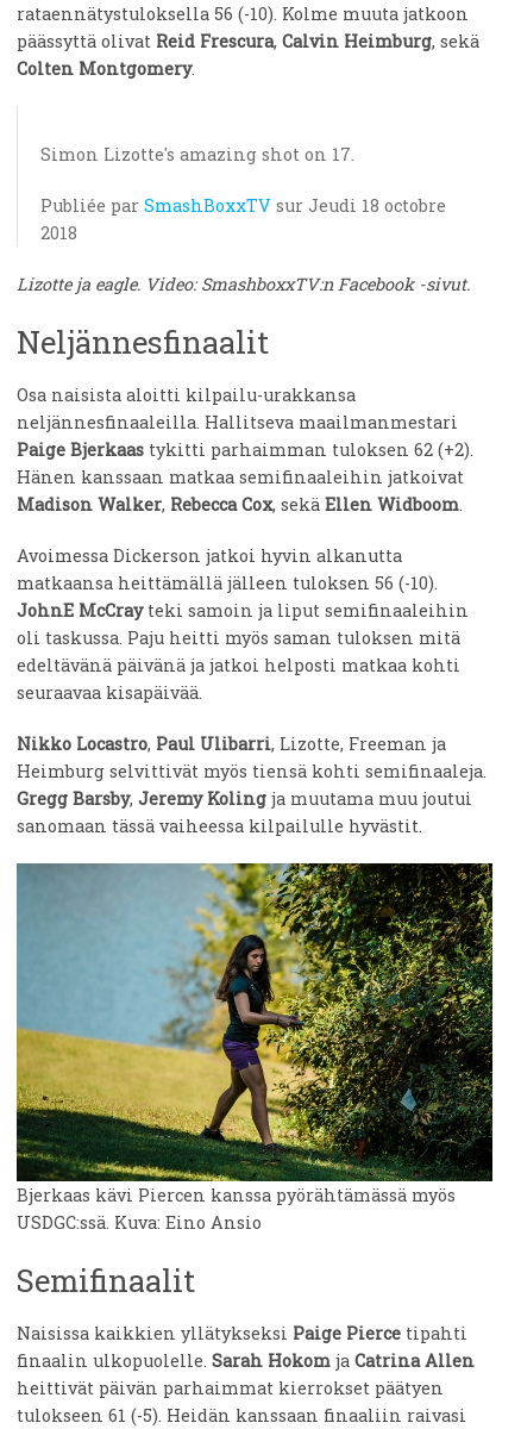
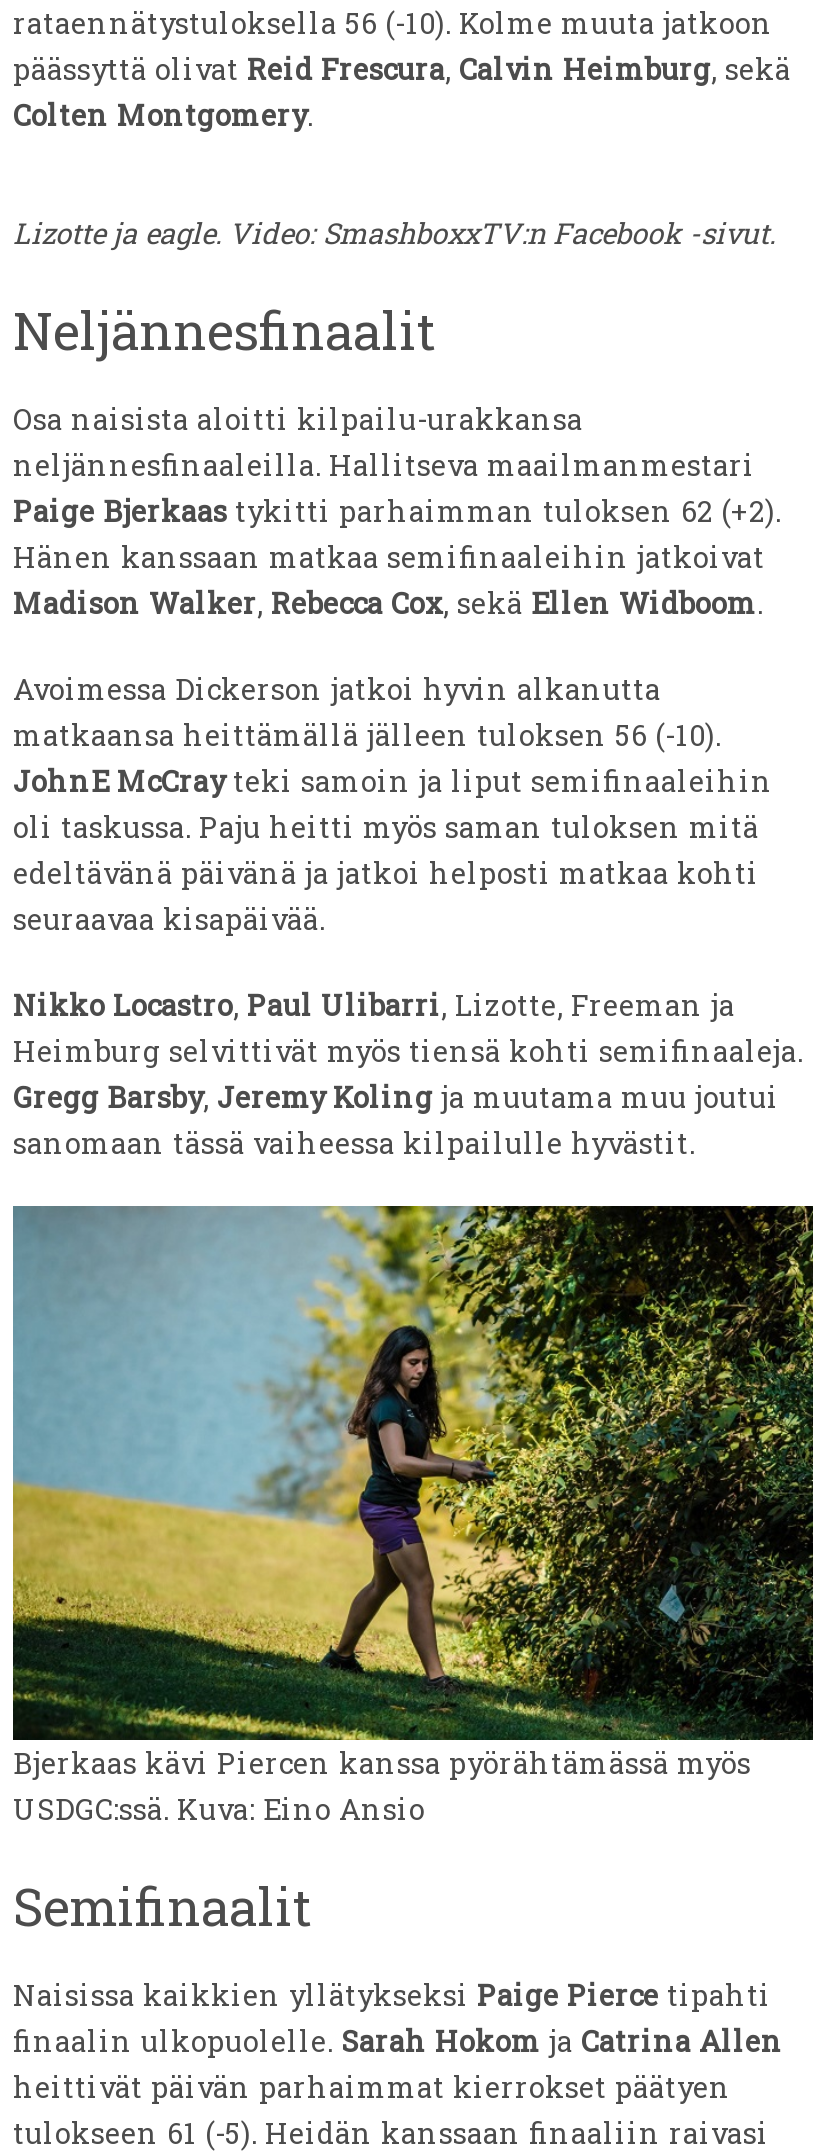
- Simon Lizotte's amazing shot on 17.
- Publiée par SmashBoxxTV sur Jeudi 18 octobre
- 2018
